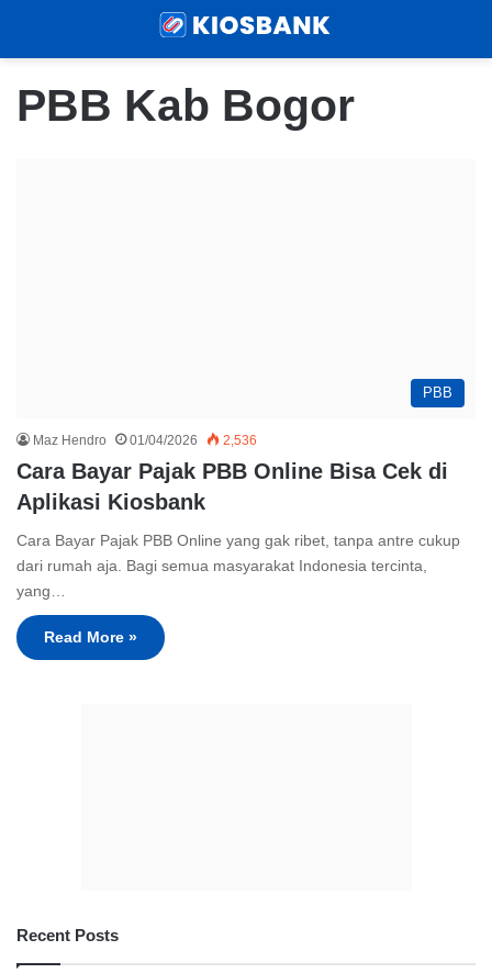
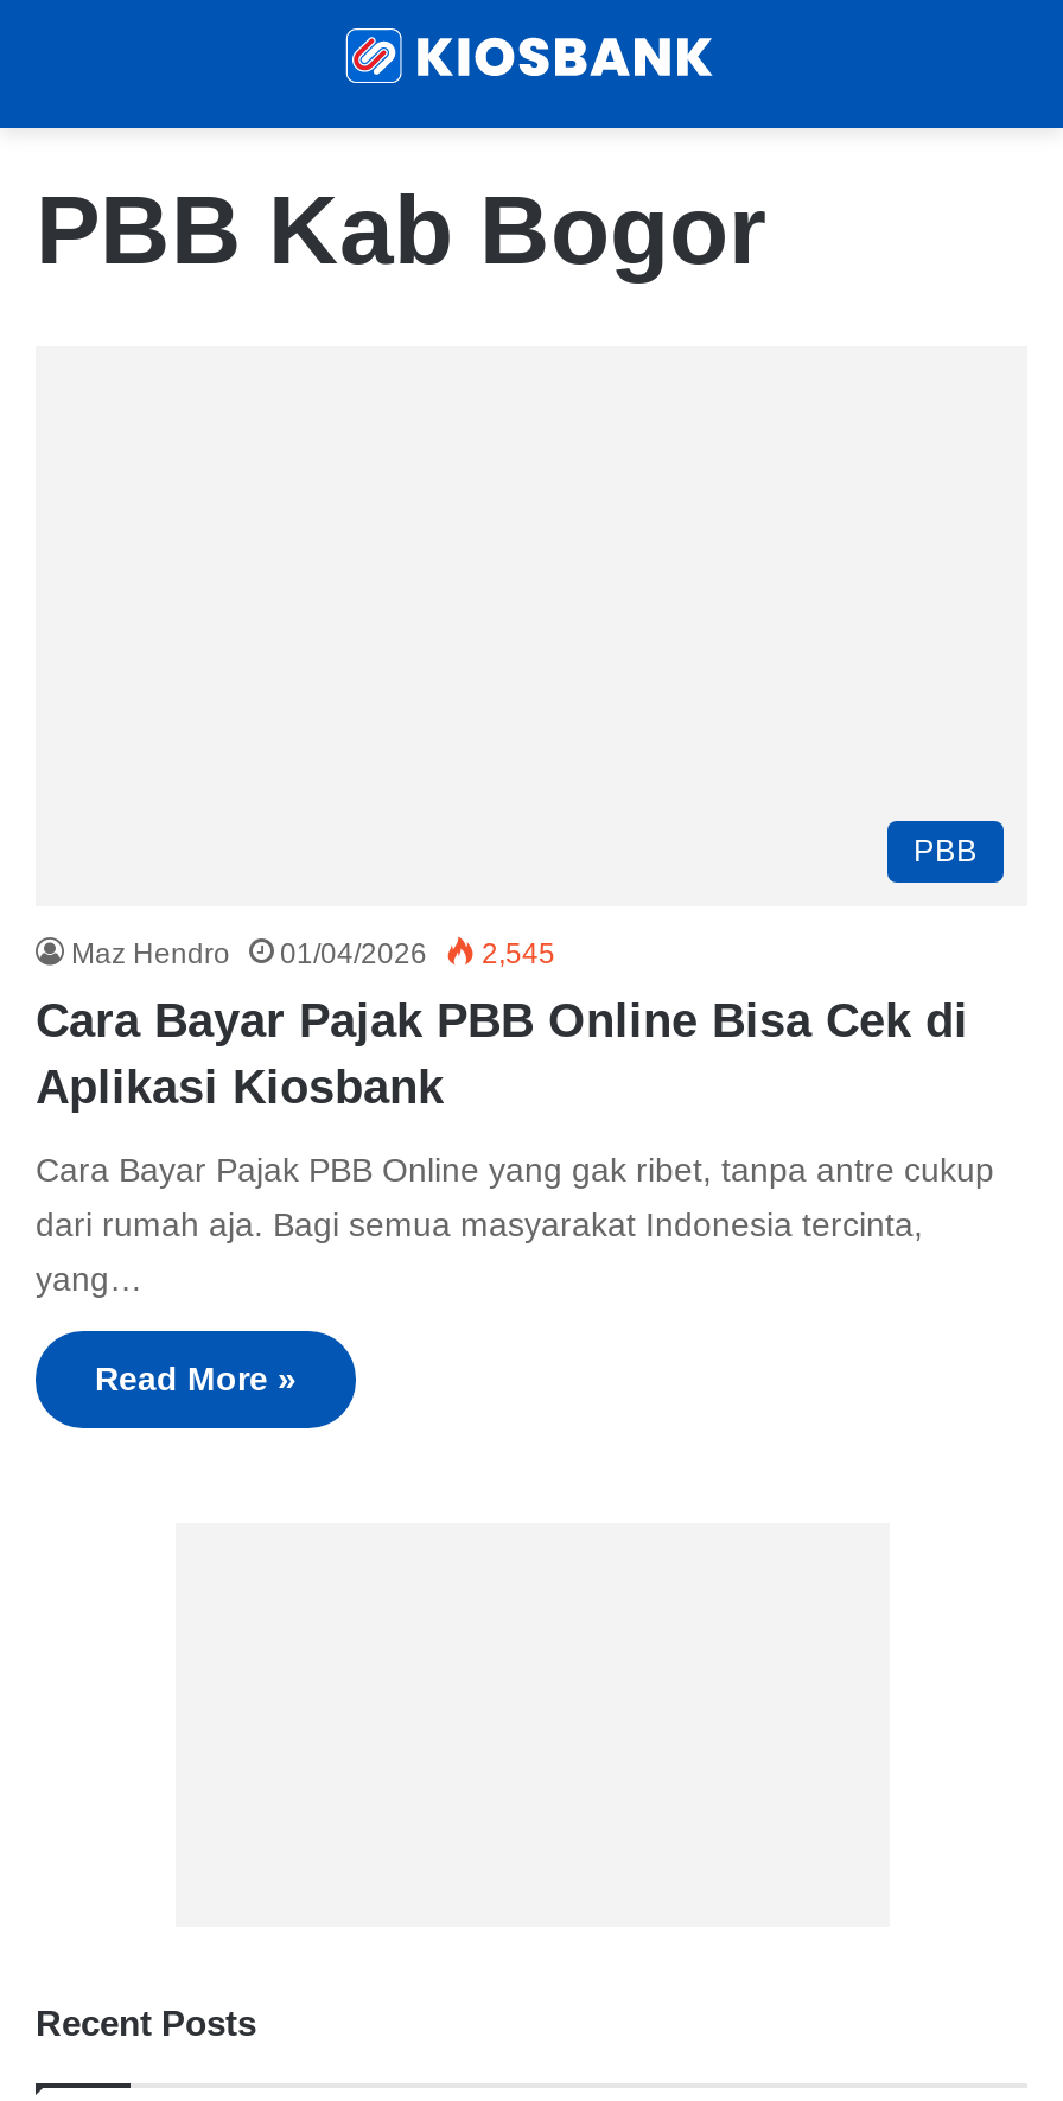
- Maz Hendro 01/04/2026 2,536
+ Maz Hendro 01/04/2026 2,545
